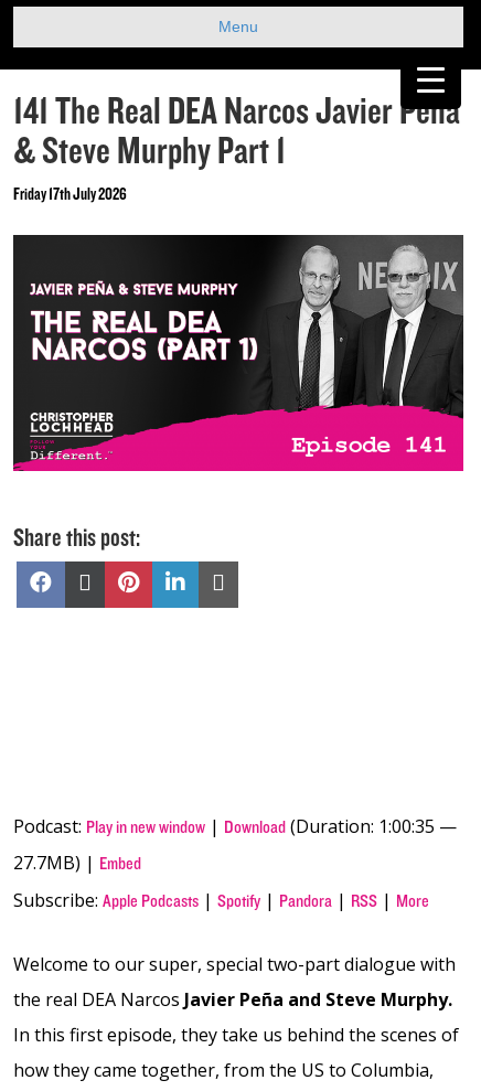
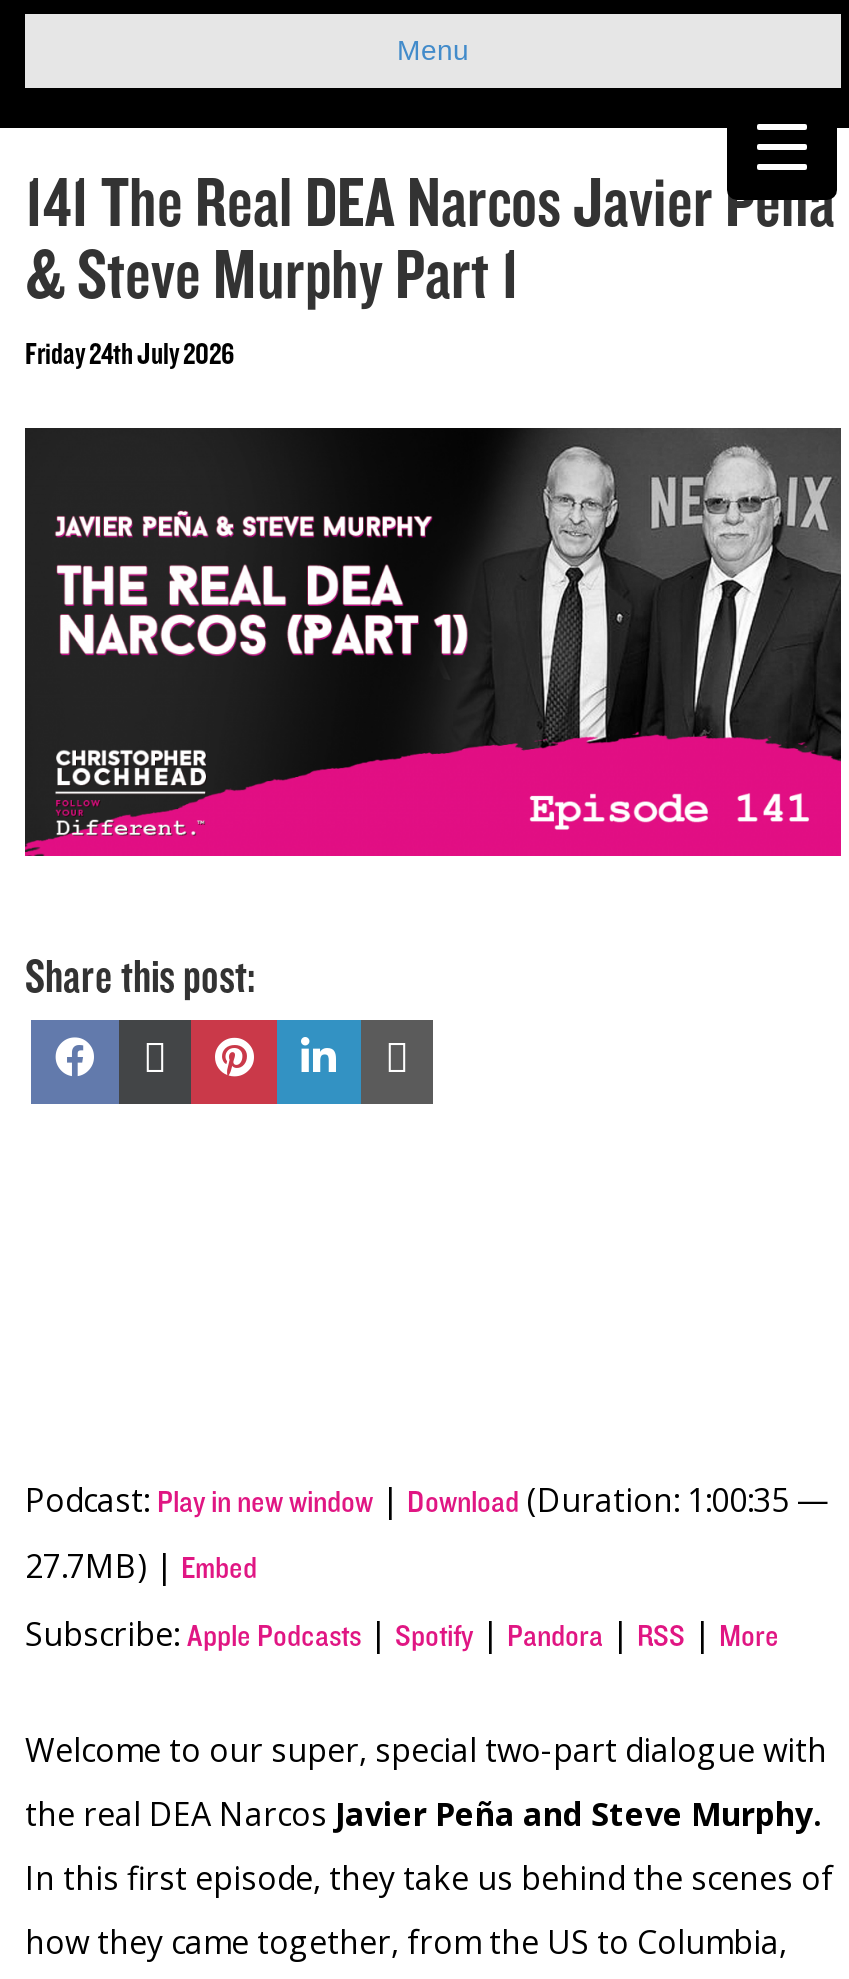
- Friday 17th July 2026
+ Friday 24th July 2026
